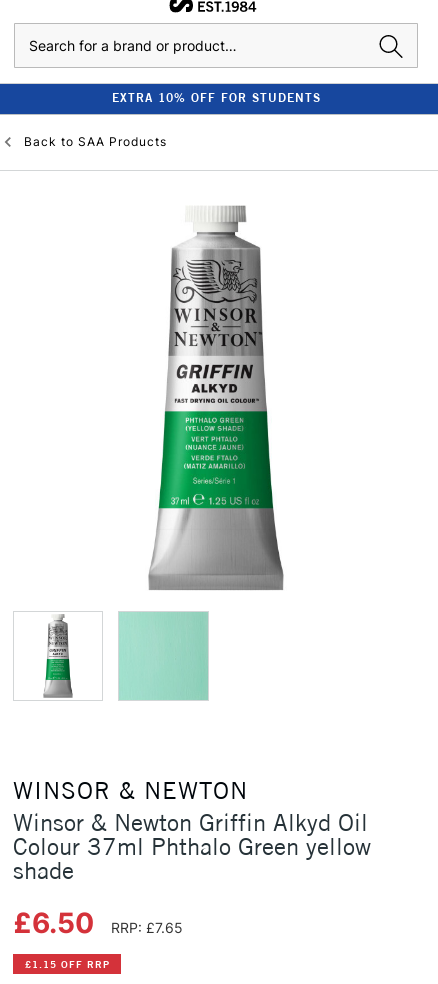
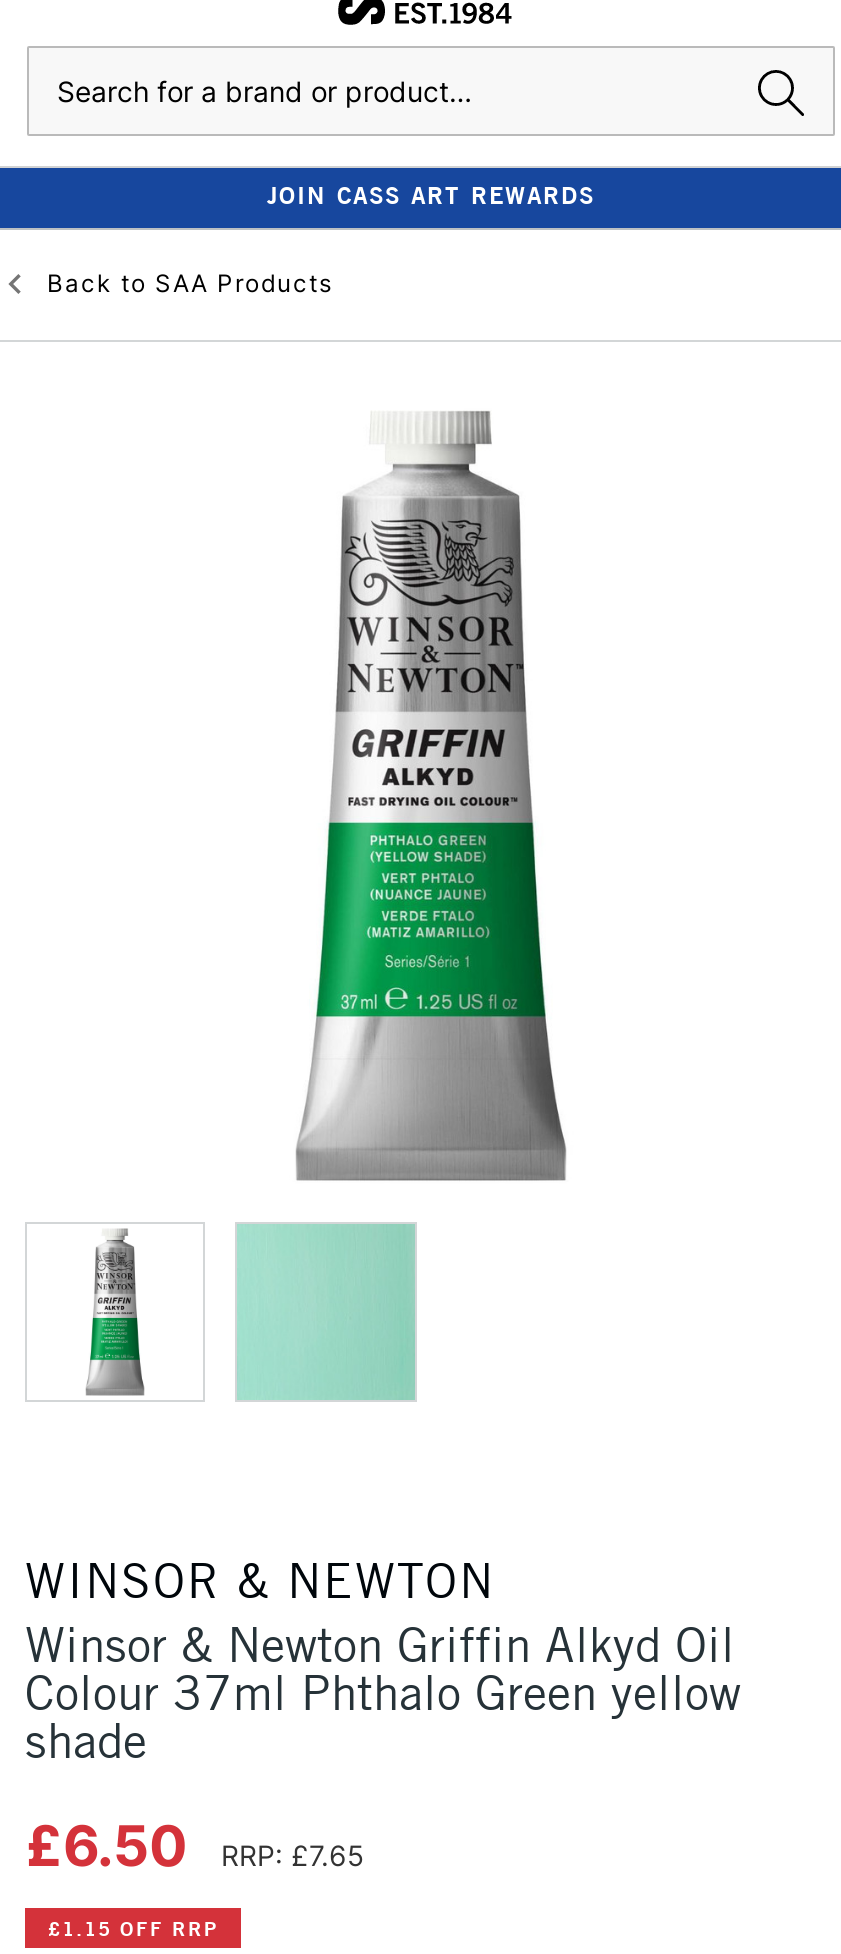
- EXTRA 10% OFF FOR STUDENTS
+ JOIN CASS ART REWARDS
